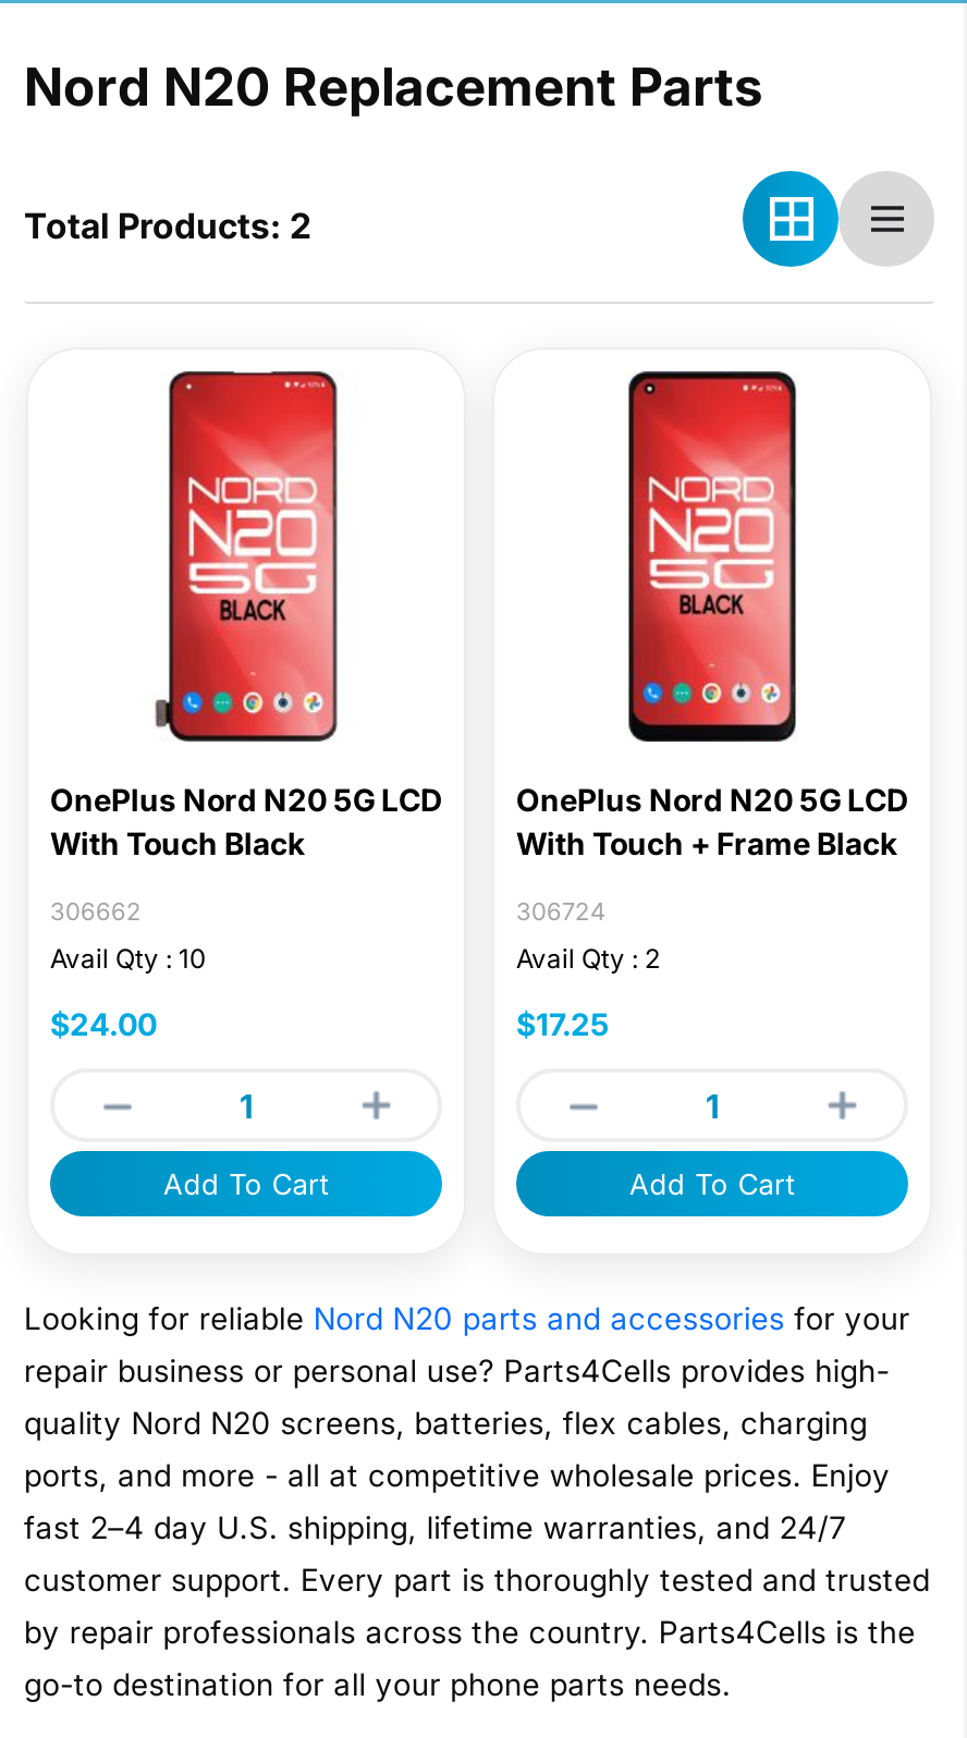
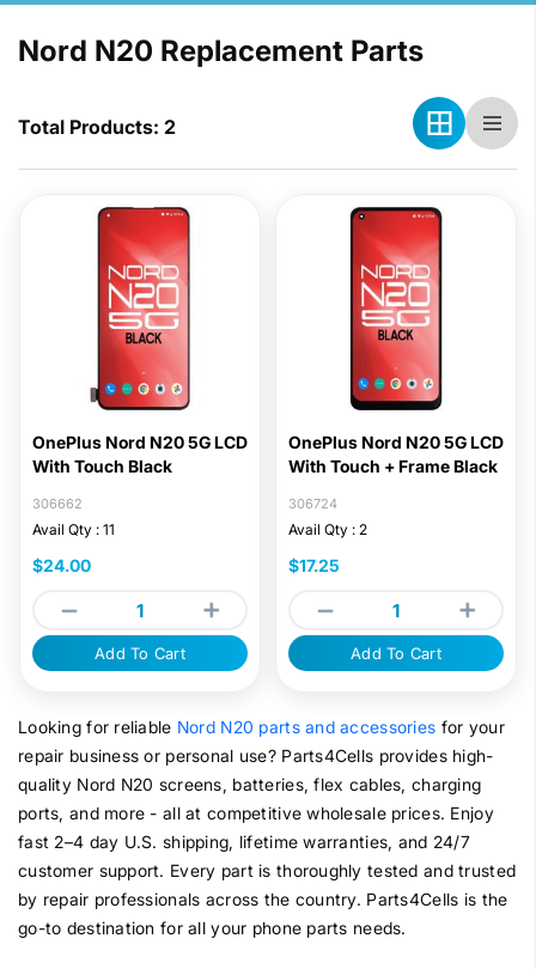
- Avail Qty : 10
+ Avail Qty : 11
